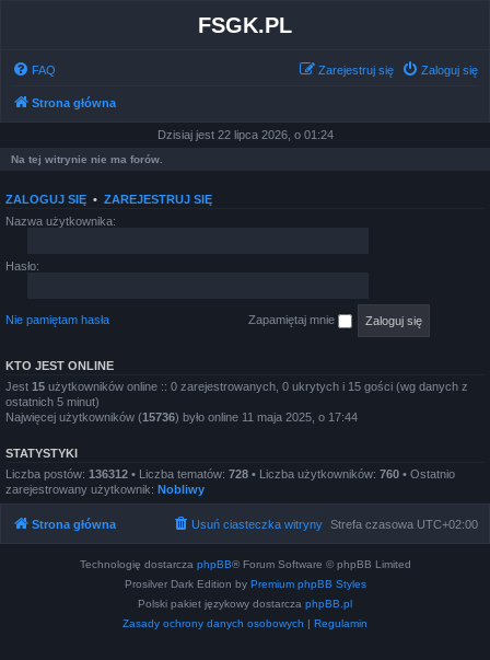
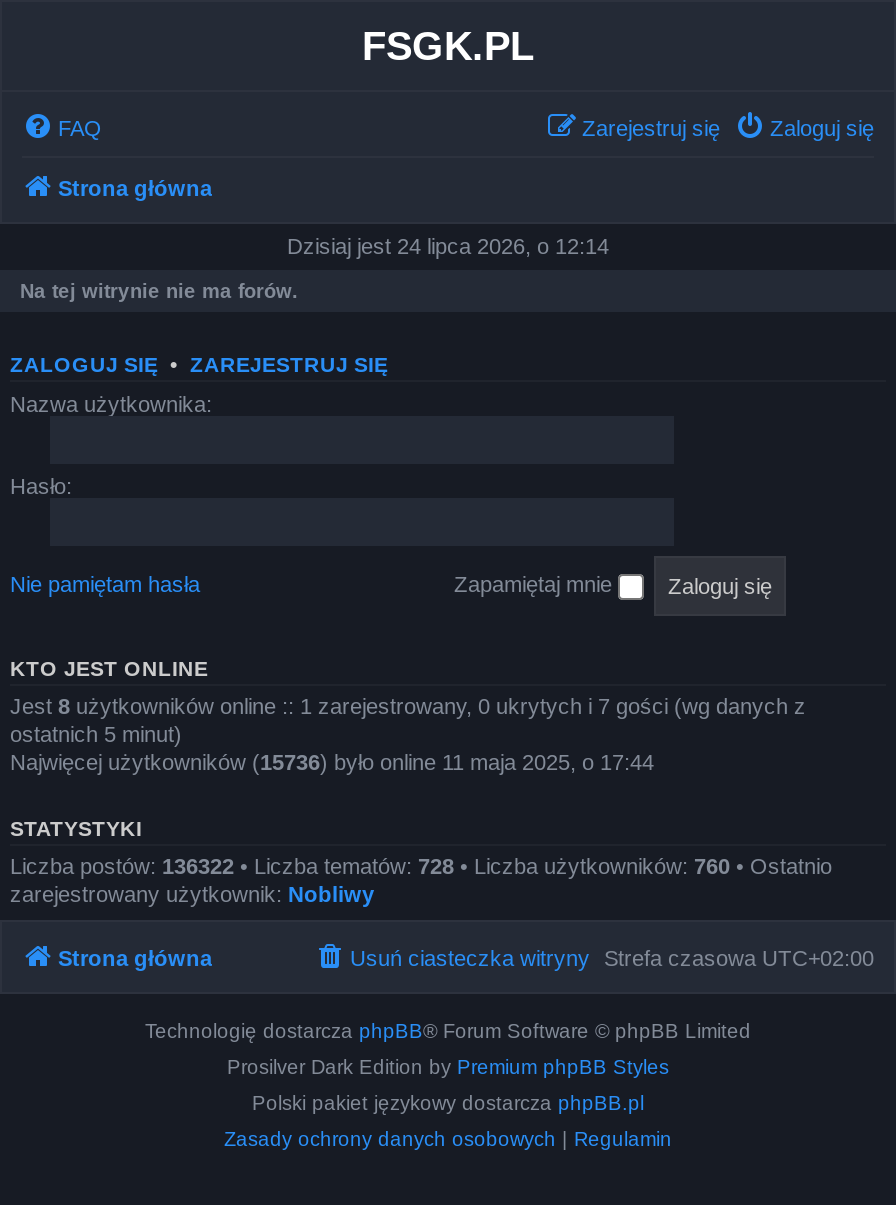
- Dzisiaj jest 22 lipca 2026, o 01:24
+ Dzisiaj jest 24 lipca 2026, o 12:14

- Jest 15 użytkowników online :: 0 zarejestrowanych, 0 ukrytych i 15 gości (wg danych z
+ Jest 8 użytkowników online :: 1 zarejestrowany, 0 ukrytych i 7 gości (wg danych z

- Liczba postów: 136312 • Liczba tematów: 728 • Liczba użytkowników: 760 • Ostatnio
+ Liczba postów: 136322 • Liczba tematów: 728 • Liczba użytkowników: 760 • Ostatnio
